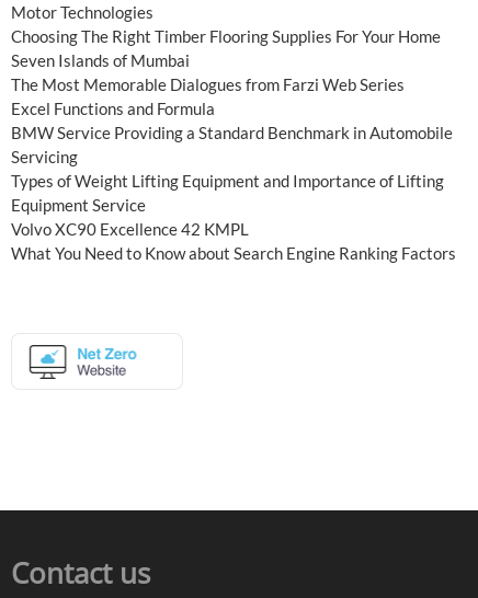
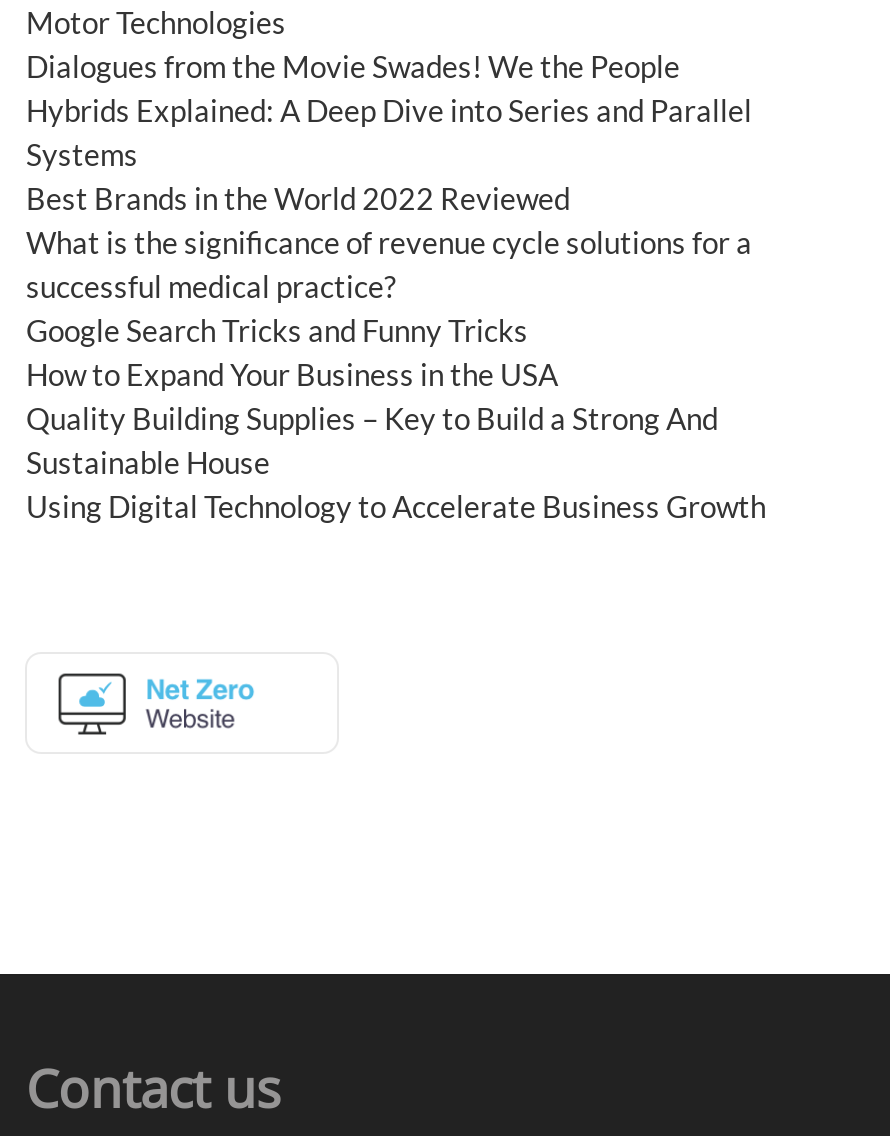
- Choosing The Right Timber Flooring Supplies For Your Home
- Seven Islands of Mumbai
- The Most Memorable Dialogues from Farzi Web Series
- Excel Functions and Formula
- BMW Service Providing a Standard Benchmark in Automobile
- Servicing
- Types of Weight Lifting Equipment and Importance of Lifting
- Equipment Service
- Volvo XC90 Excellence 42 KMPL
- What You Need to Know about Search Engine Ranking Factors
+ Dialogues from the Movie Swades! We the People
+ Hybrids Explained: A Deep Dive into Series and Parallel
+ Systems
+ Best Brands in the World 2022 Reviewed
+ What is the significance of revenue cycle solutions for a
+ successful medical practice?
+ Google Search Tricks and Funny Tricks
+ How to Expand Your Business in the USA
+ Quality Building Supplies – Key to Build a Strong And
+ Sustainable House
+ Using Digital Technology to Accelerate Business Growth
